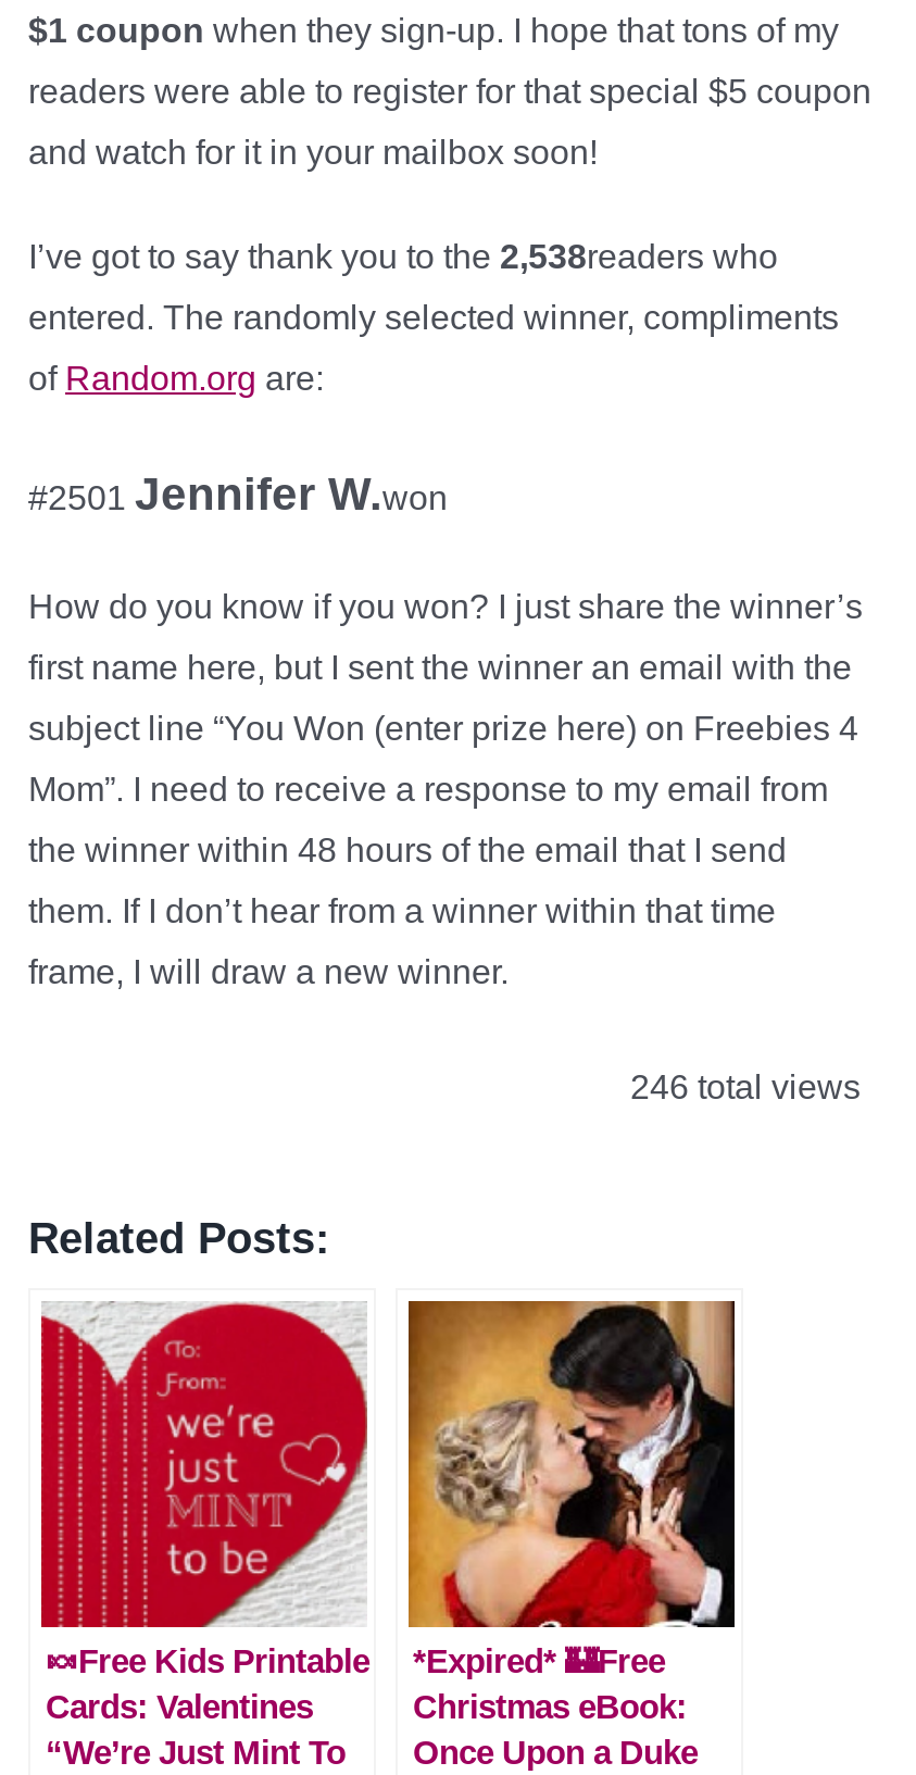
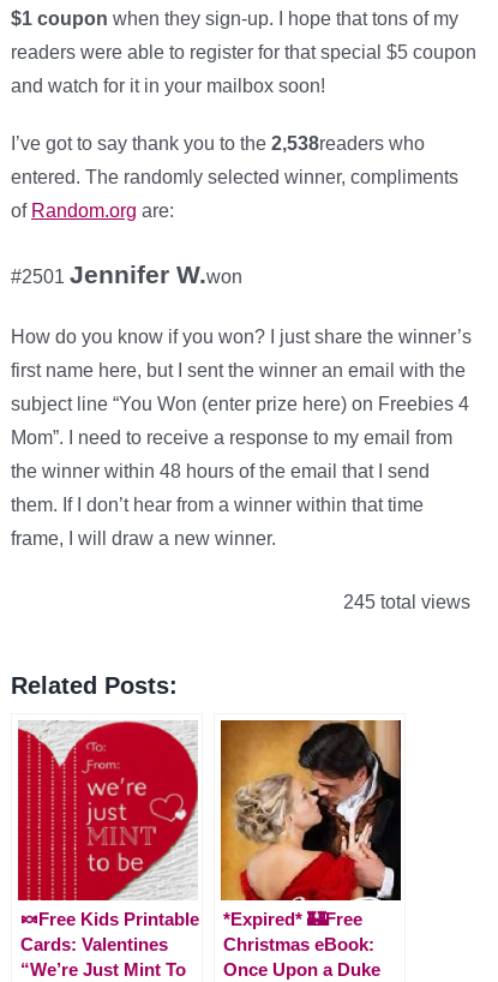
- 246 total views
+ 245 total views
